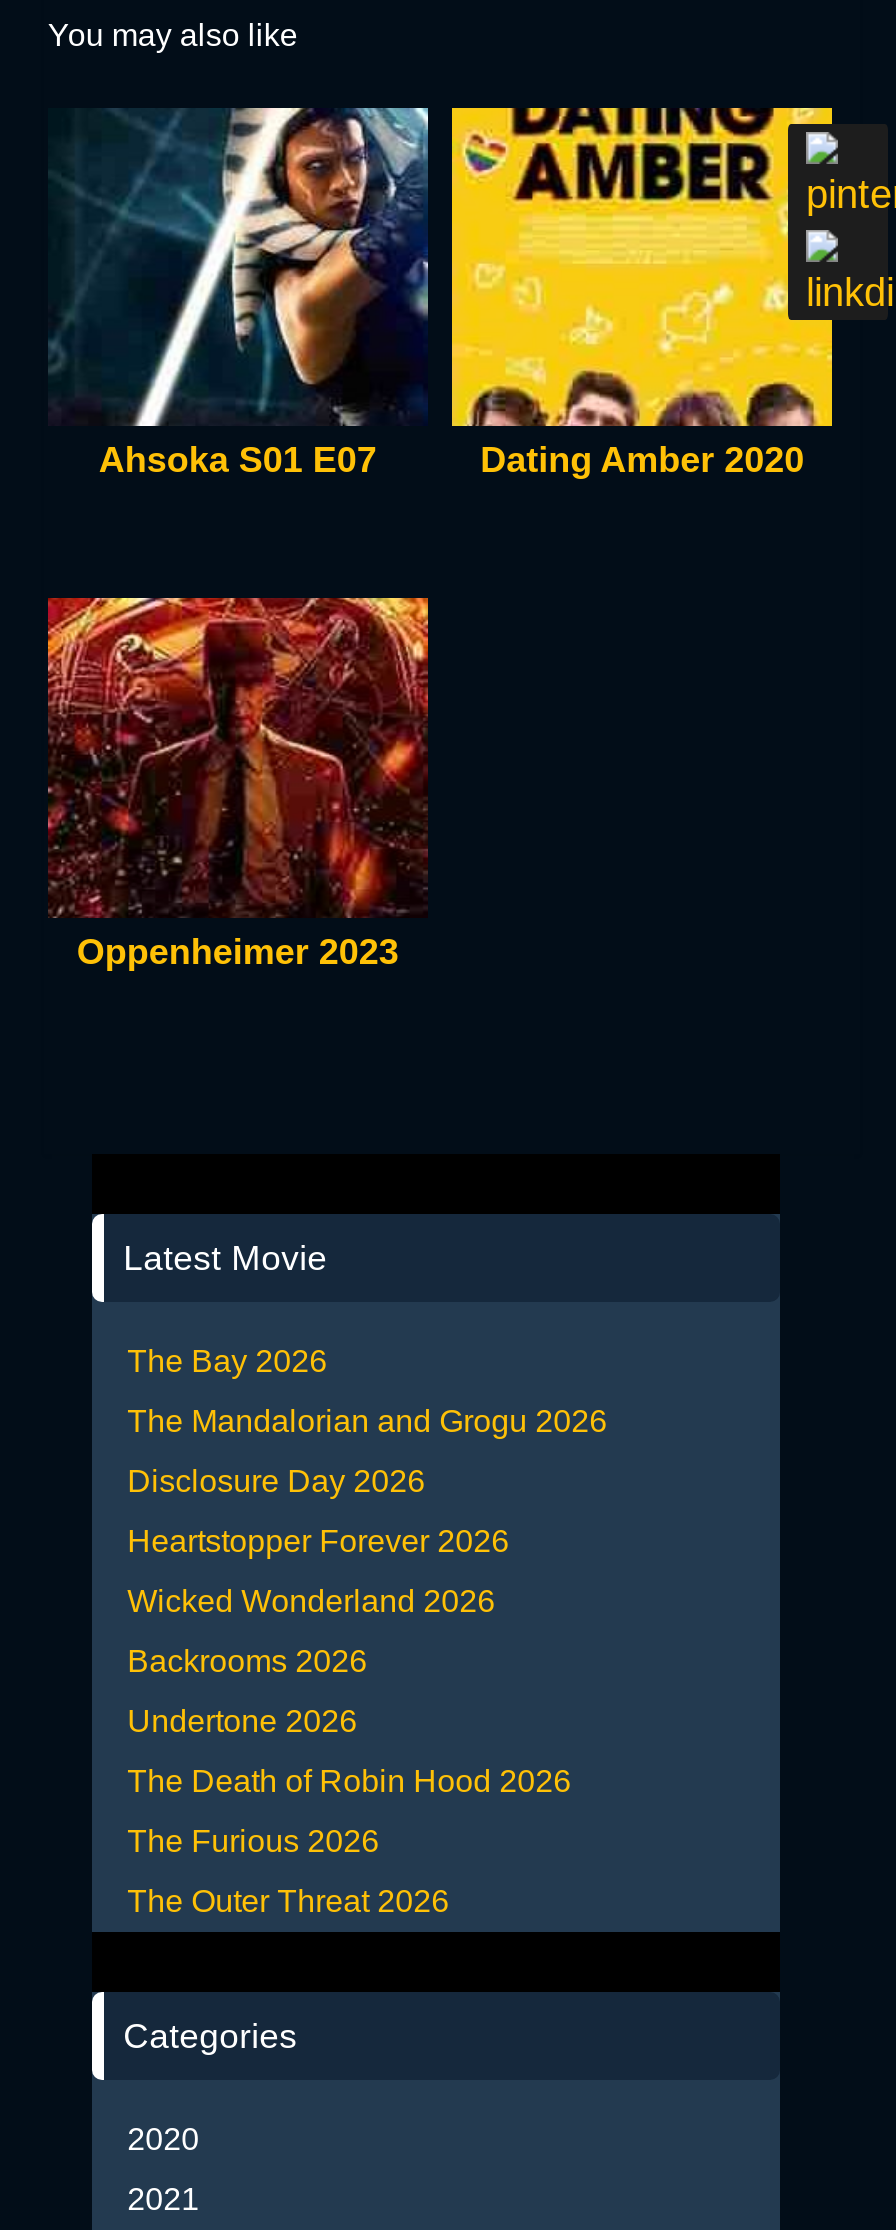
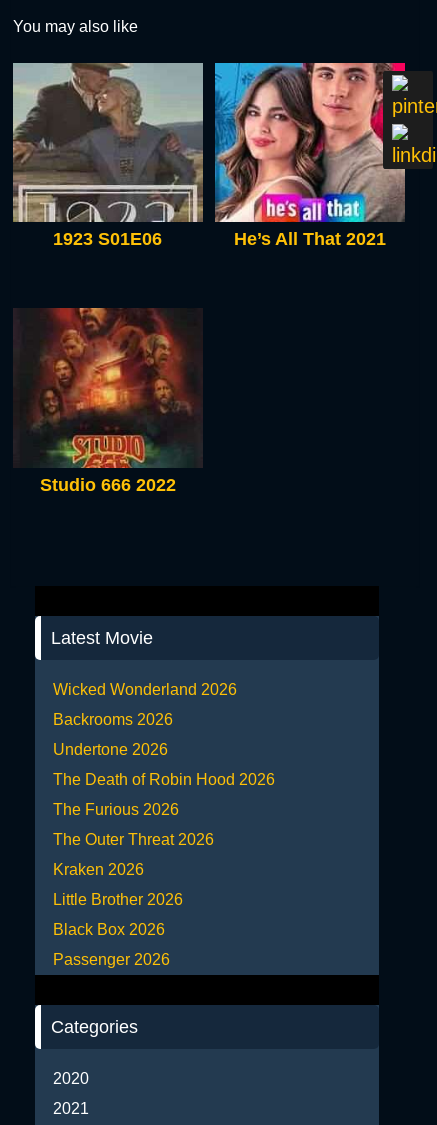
- [image]
- Ahsoka S01 E07
- Dating Amber 2020
+ [image]
+ 1923 S01E06
+ He’s All That 2021

- [image]
+ [image]

- [image]
- Oppenheimer 2023
+ [image]
+ Studio 666 2022

- The Bay 2026
- The Mandalorian and Grogu 2026
- Disclosure Day 2026
- Heartstopper Forever 2026

moved up: Wicked Wonderland 2026 | Backrooms 2026 | Undertone 2026 | The Death of Robin Hood 2026 | The Furious 2026 | The Outer Threat 2026

+ Kraken 2026
+ Little Brother 2026
+ Black Box 2026
+ Passenger 2026
